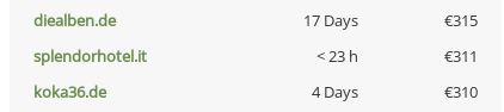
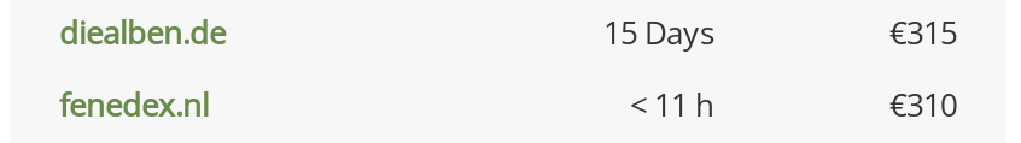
- 17 Days
+ 15 Days

- splendorhotel.it
- < 23 h
- €311
- koka36.de
- 4 Days
+ fenedex.nl
+ < 11 h
